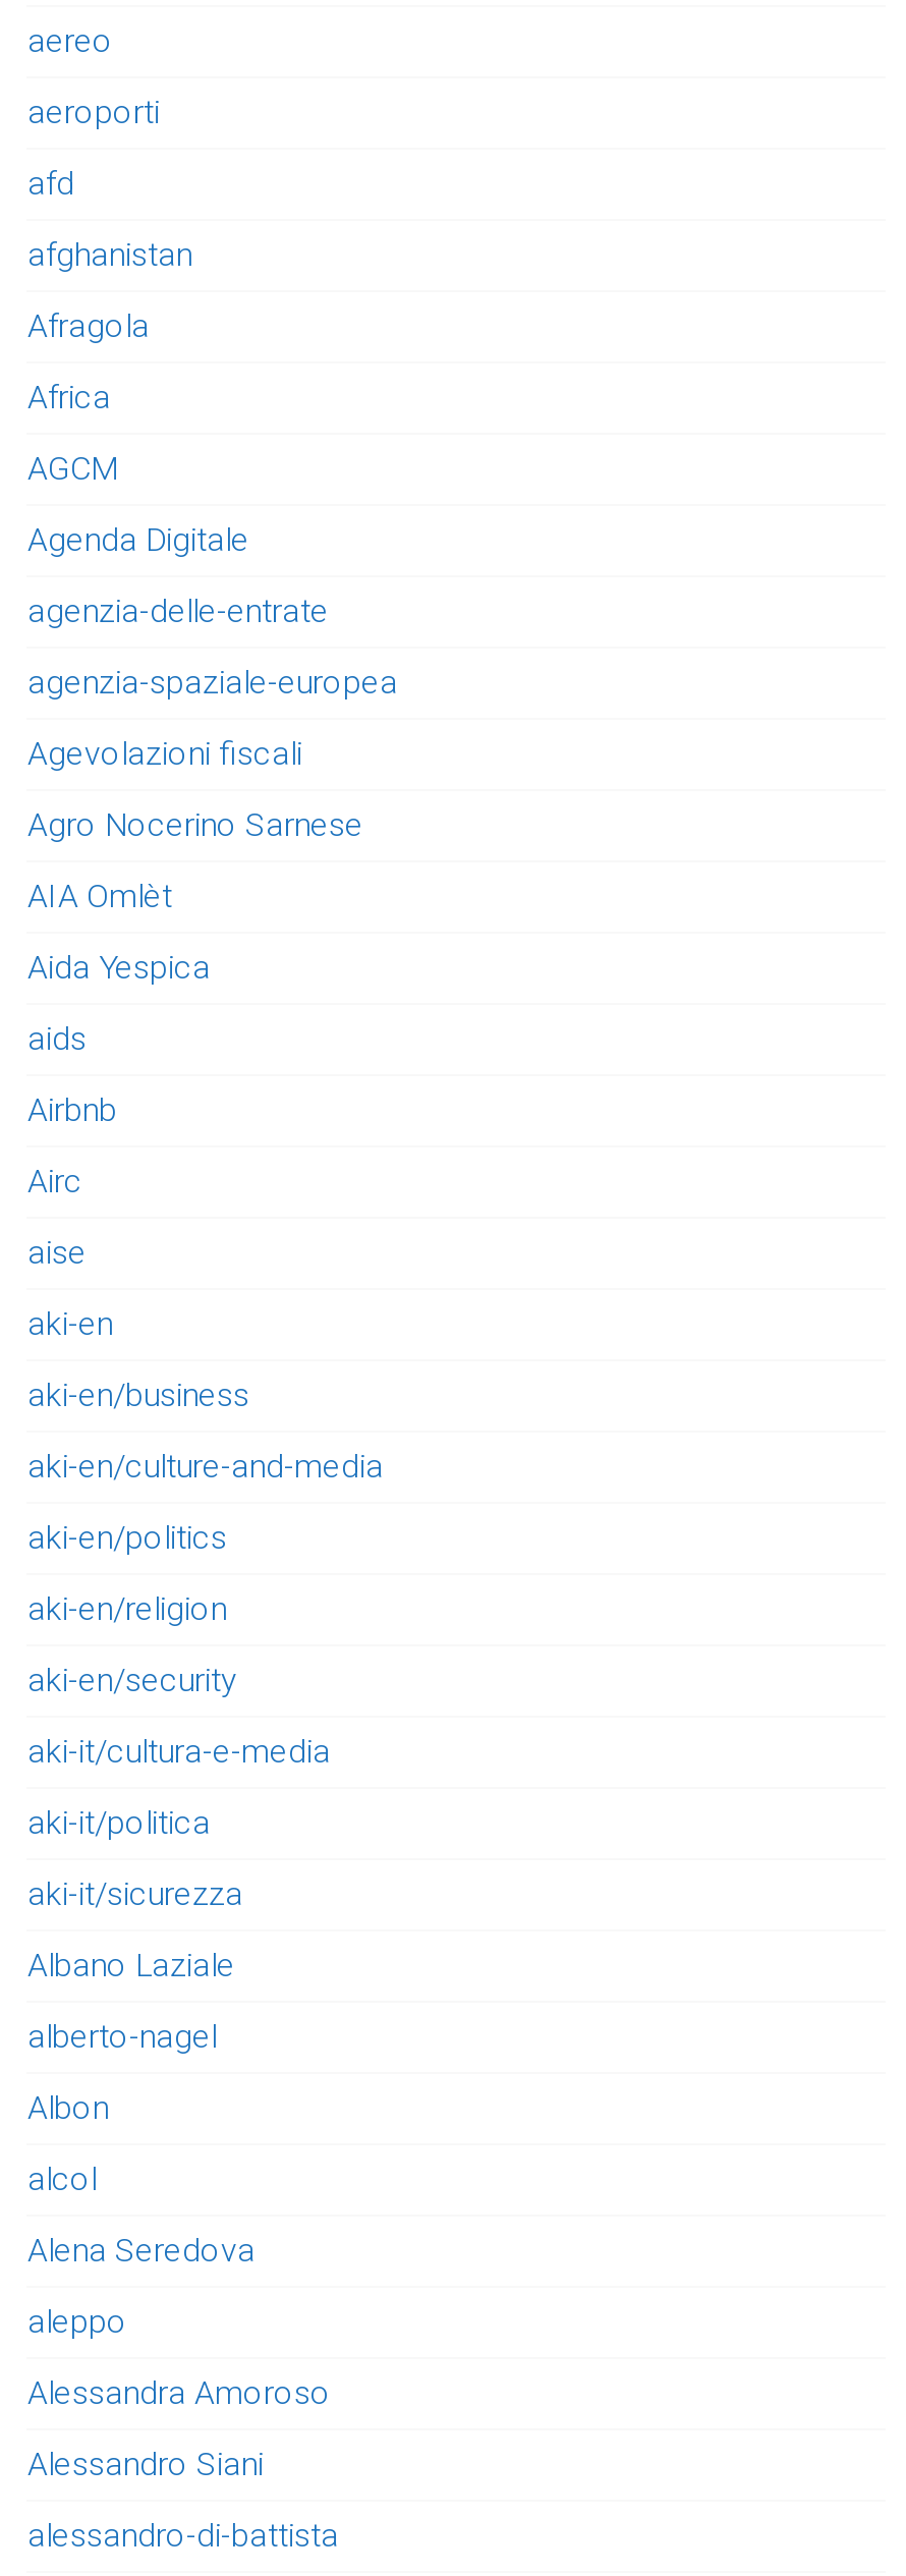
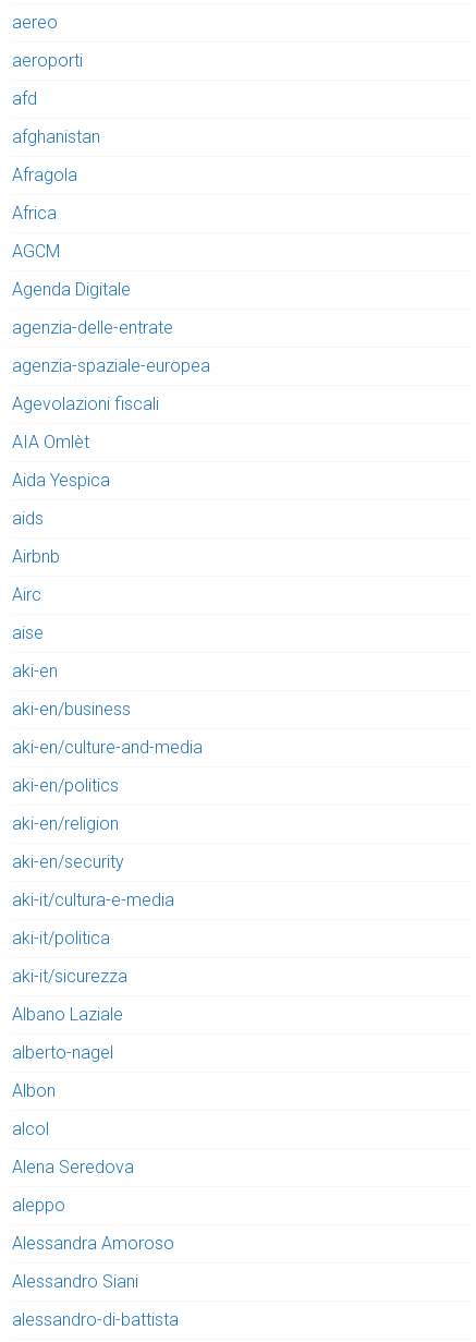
- Agro Nocerino Sarnese
